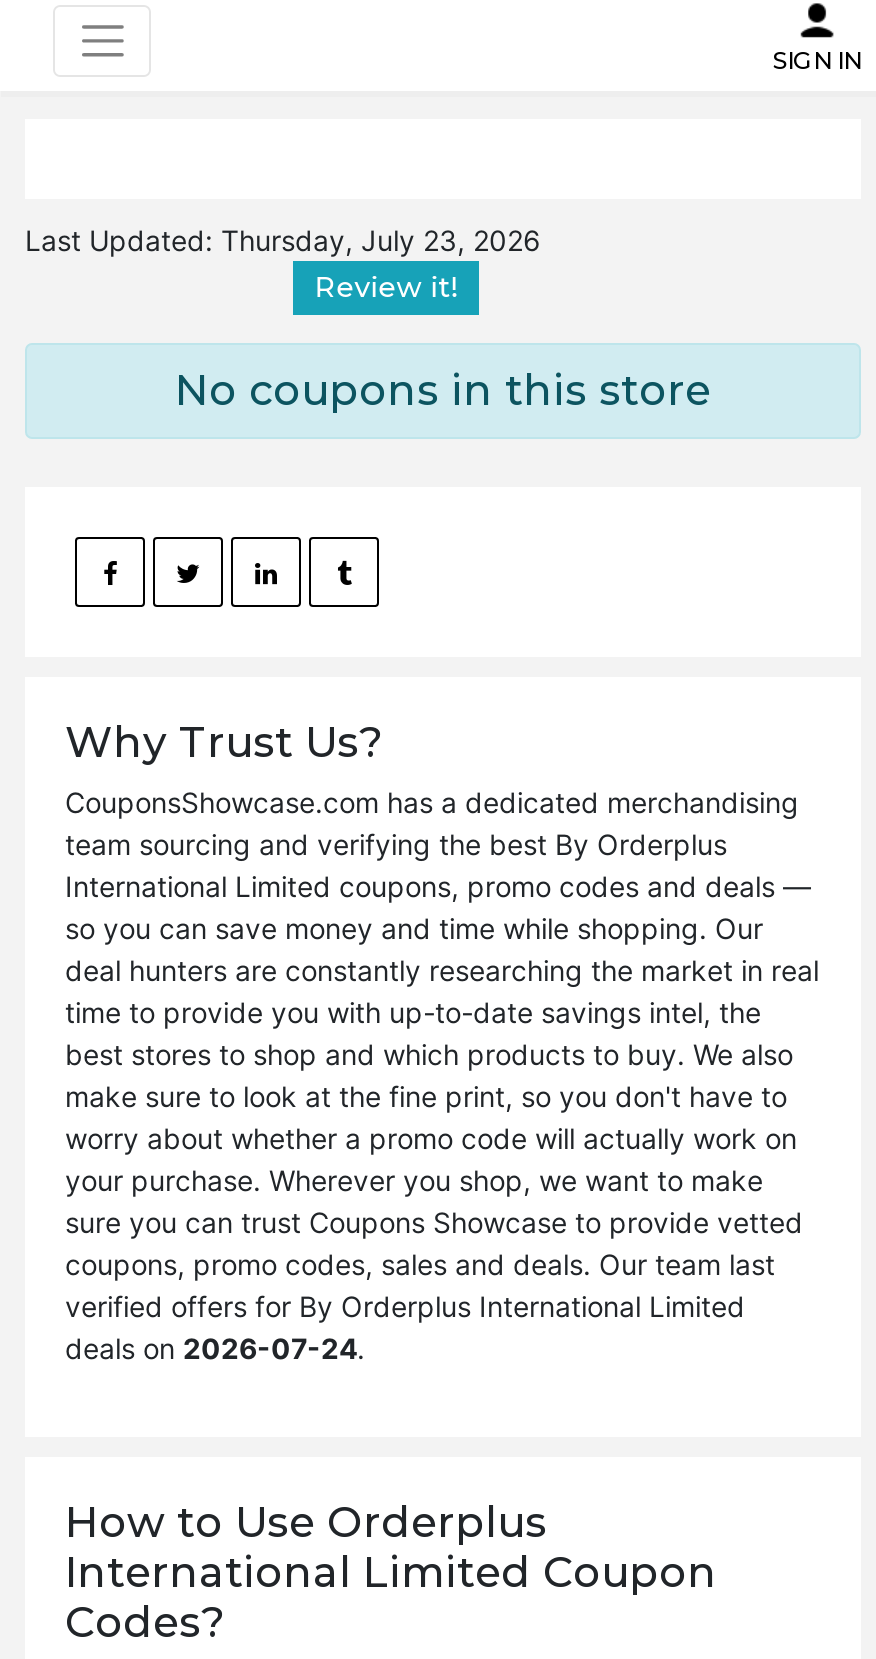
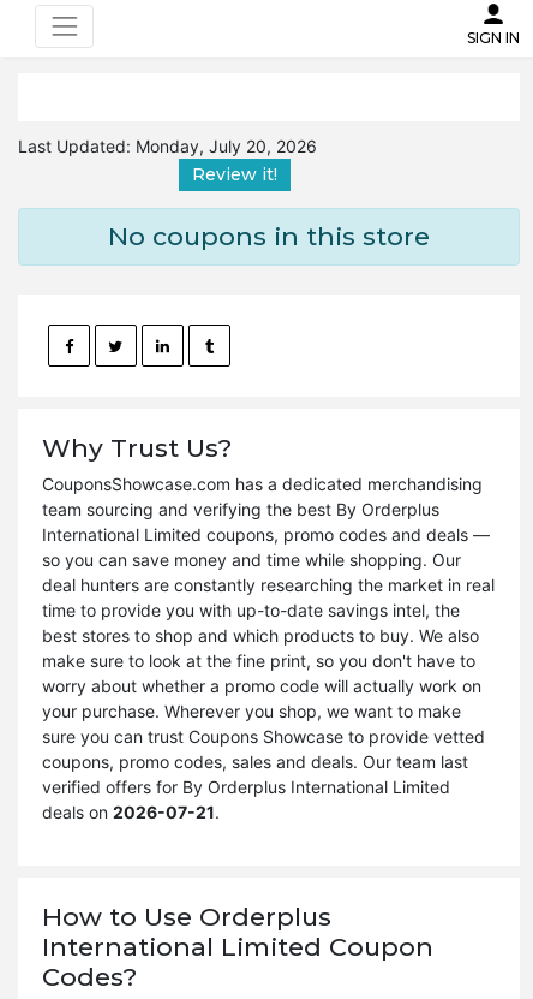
- Last Updated: Thursday, July 23, 2026
+ Last Updated: Monday, July 20, 2026

- deals on 2026-07-24.
+ deals on 2026-07-21.
